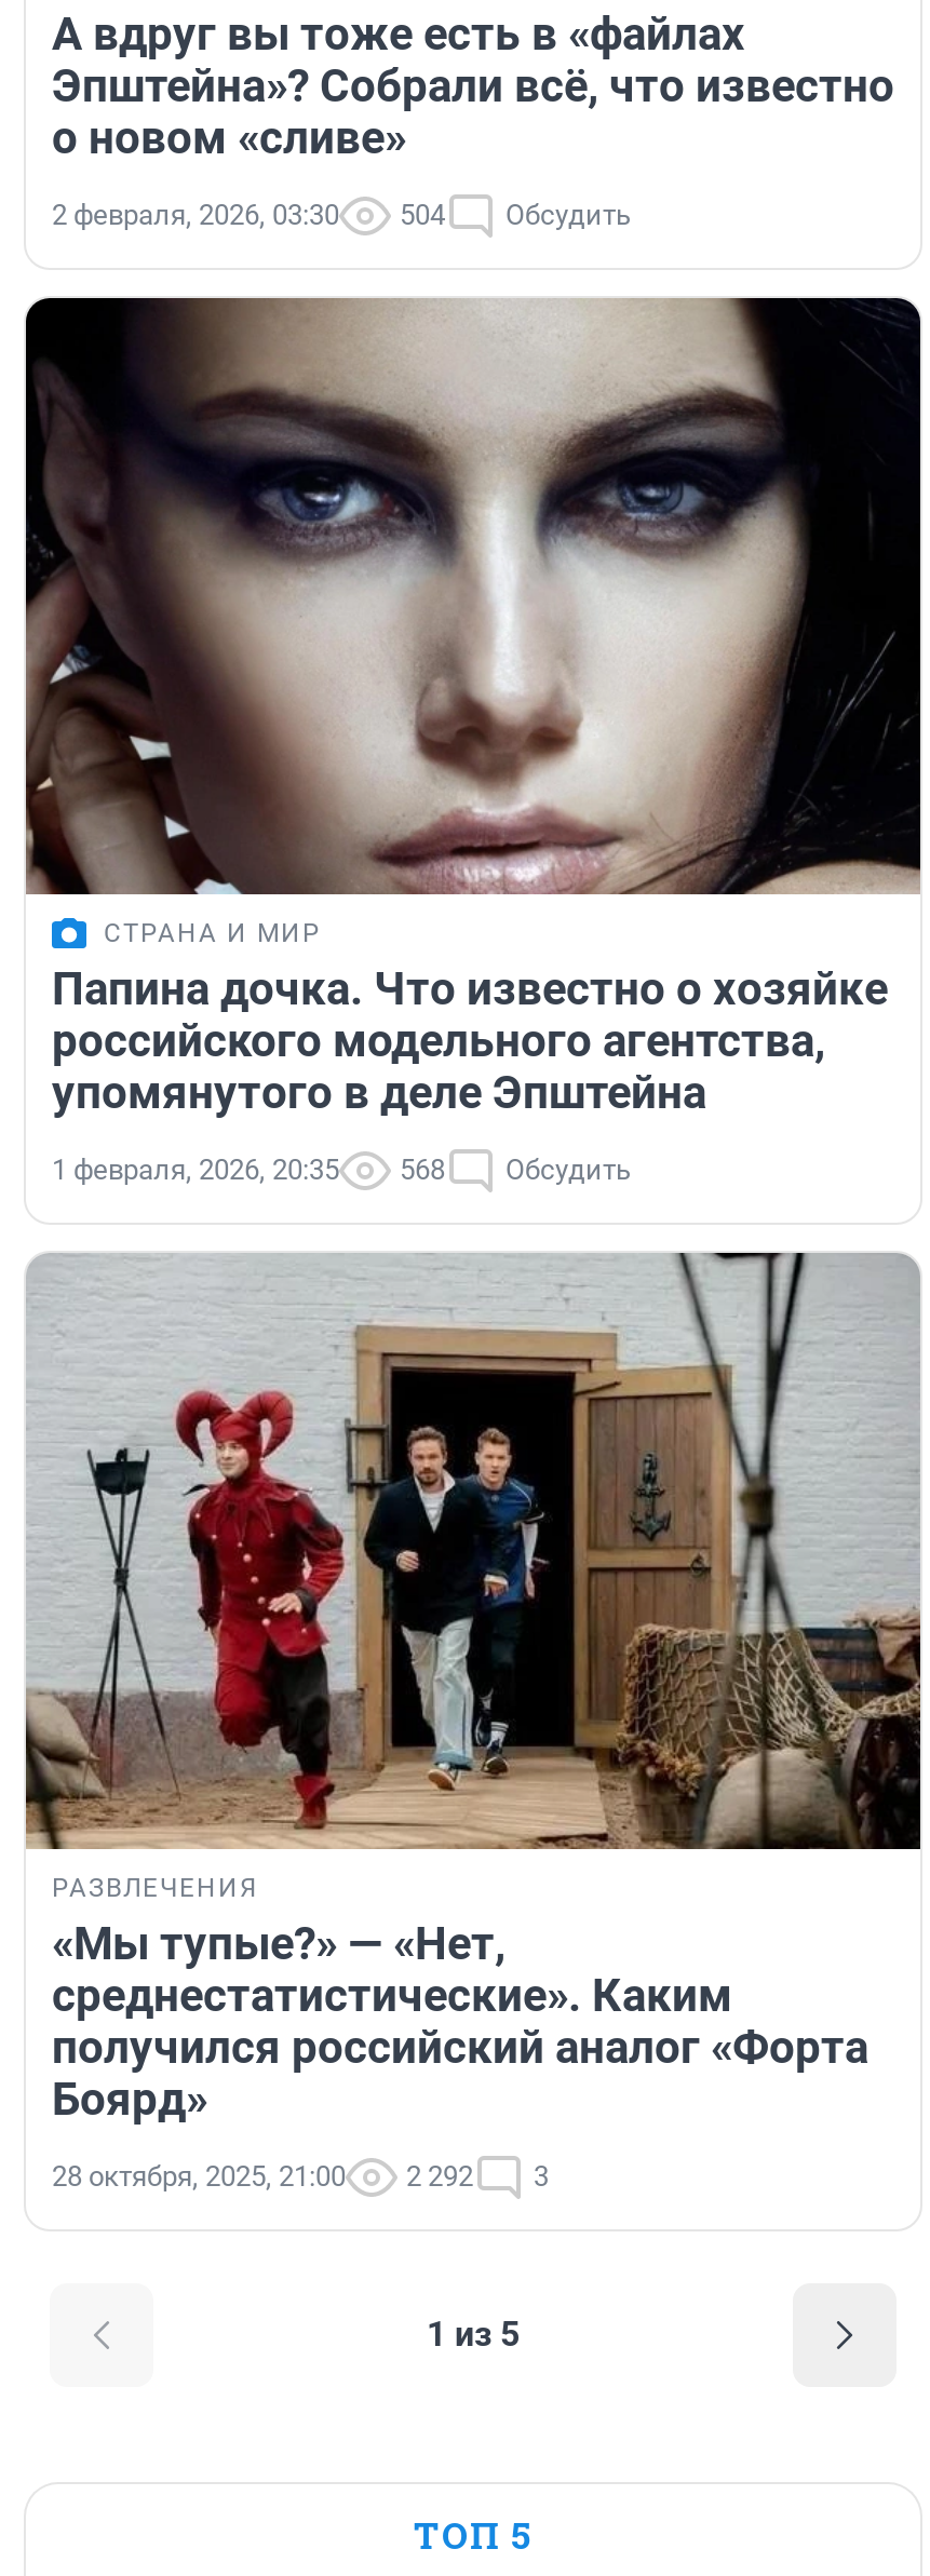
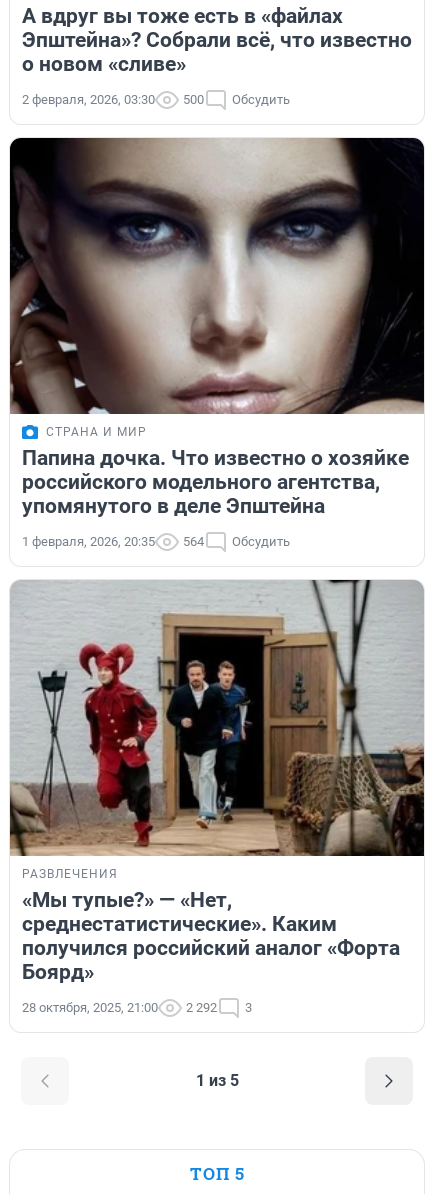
- 2 февраля, 2026, 03:30 504 Обсудить
+ 2 февраля, 2026, 03:30 500 Обсудить

- 1 февраля, 2026, 20:35 568 Обсудить
+ 1 февраля, 2026, 20:35 564 Обсудить
